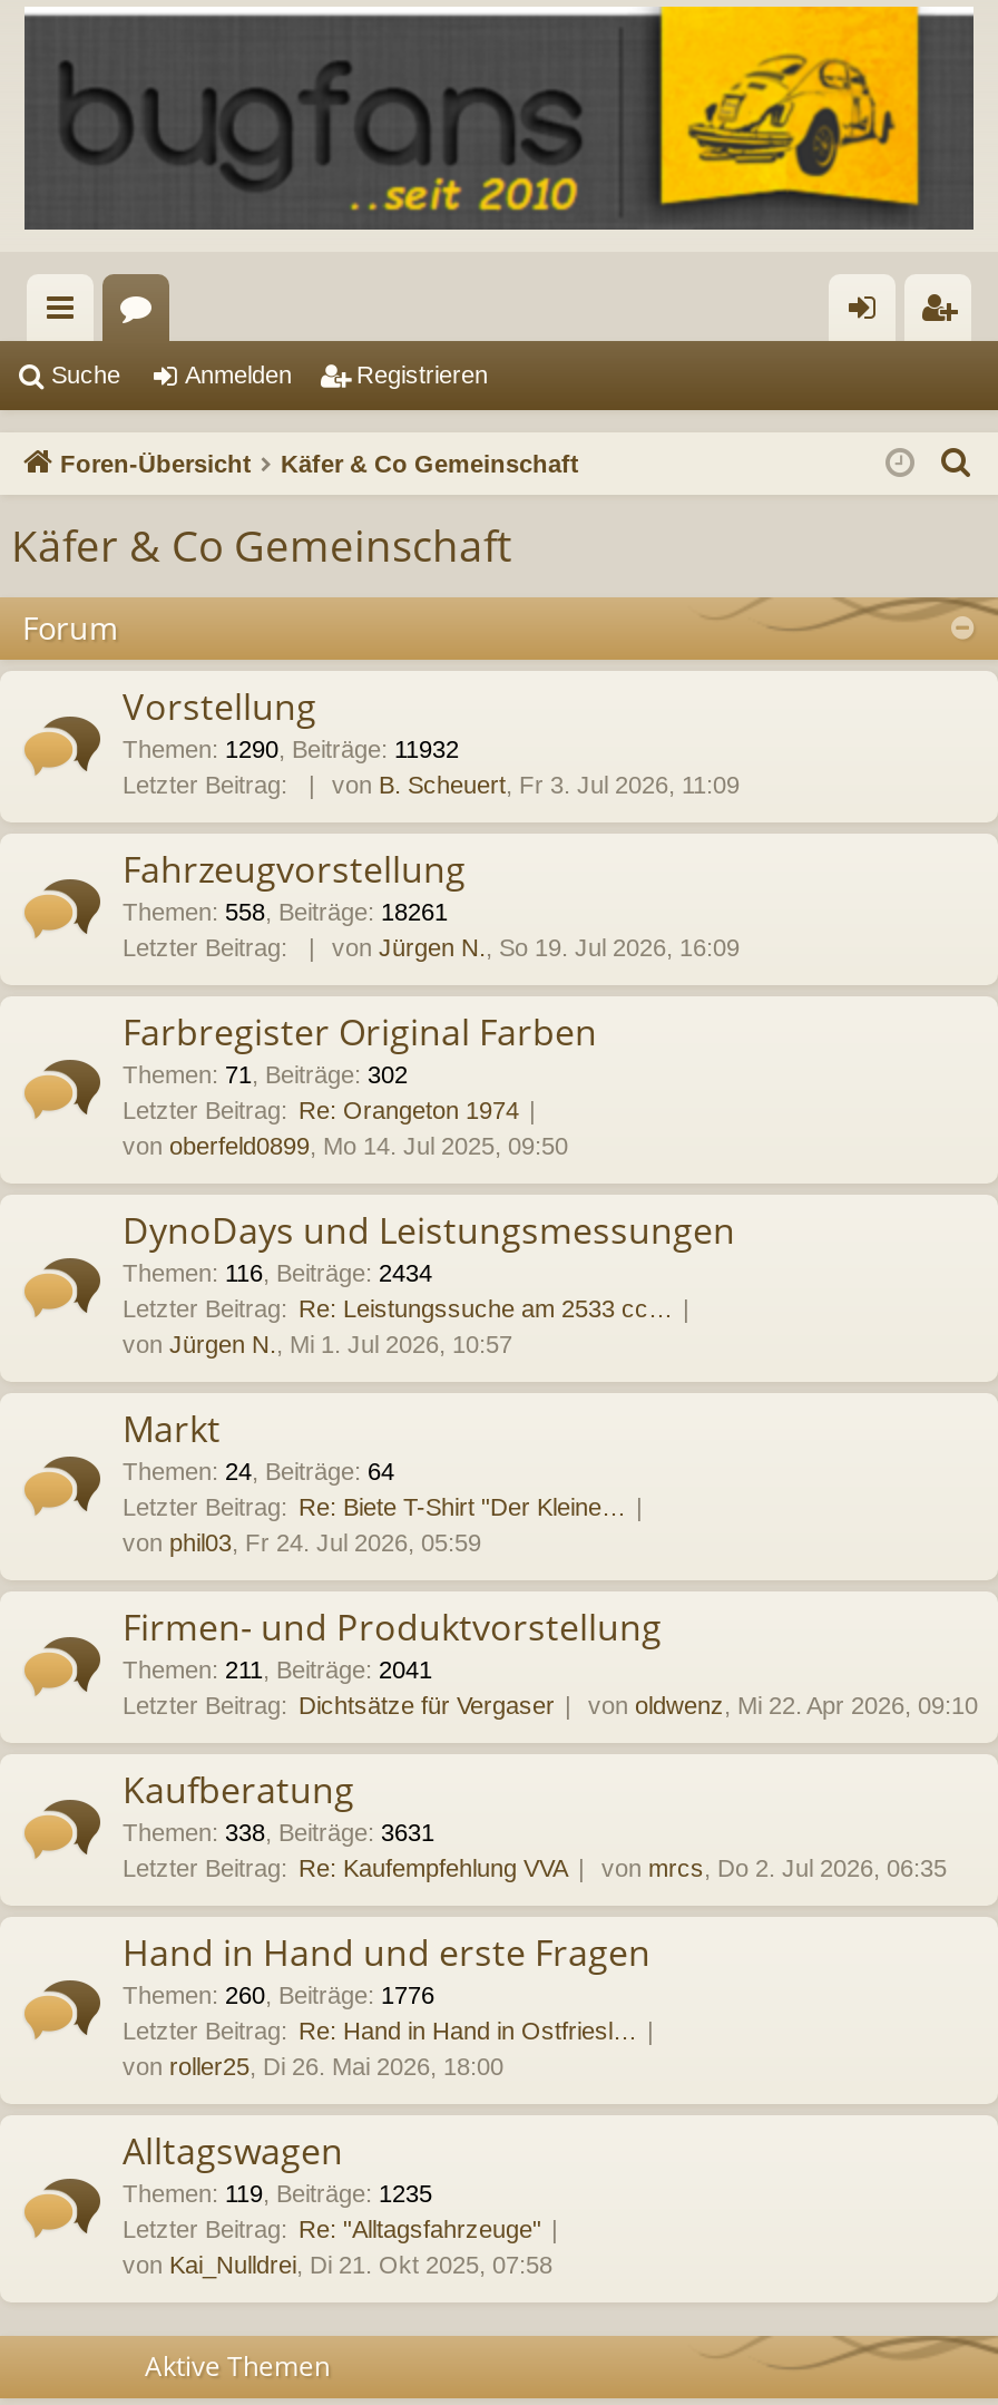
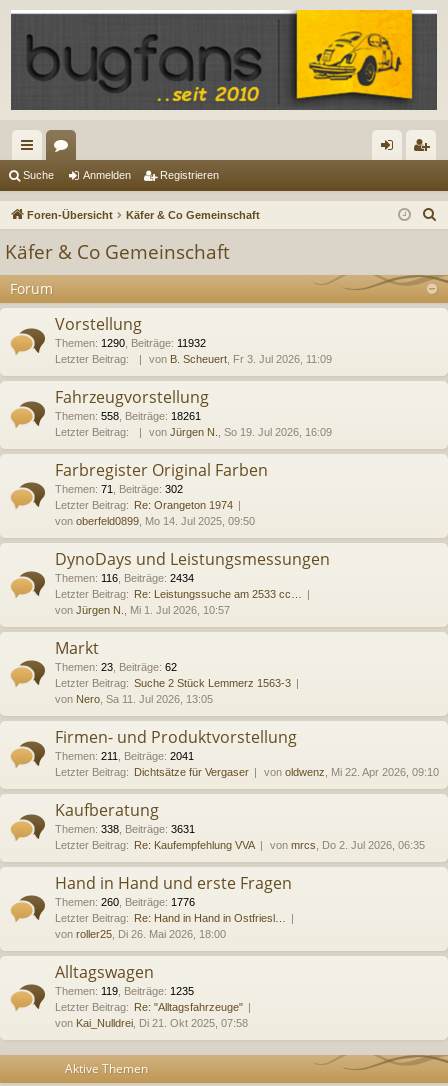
- Themen: 24, Beiträge: 64
+ Themen: 23, Beiträge: 62

- Letzter Beitrag: Re: Biete T-Shirt "Der Kleine…
+ Letzter Beitrag: Suche 2 Stück Lemmerz 1563-3

- von phil03, Fr 24. Jul 2026, 05:59
+ von Nero, Sa 11. Jul 2026, 13:05
